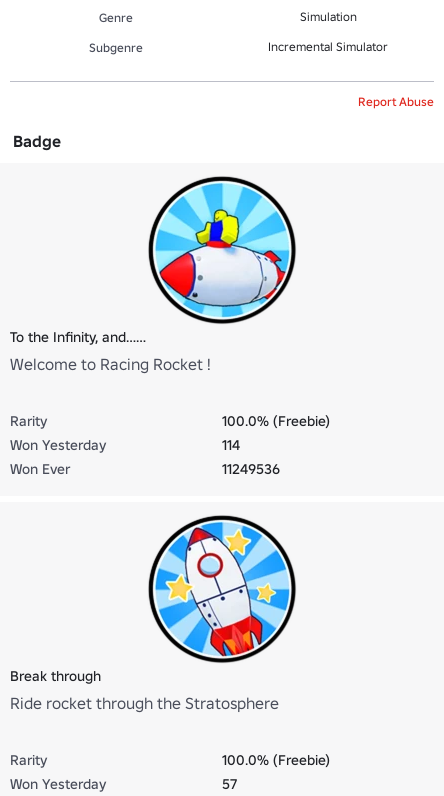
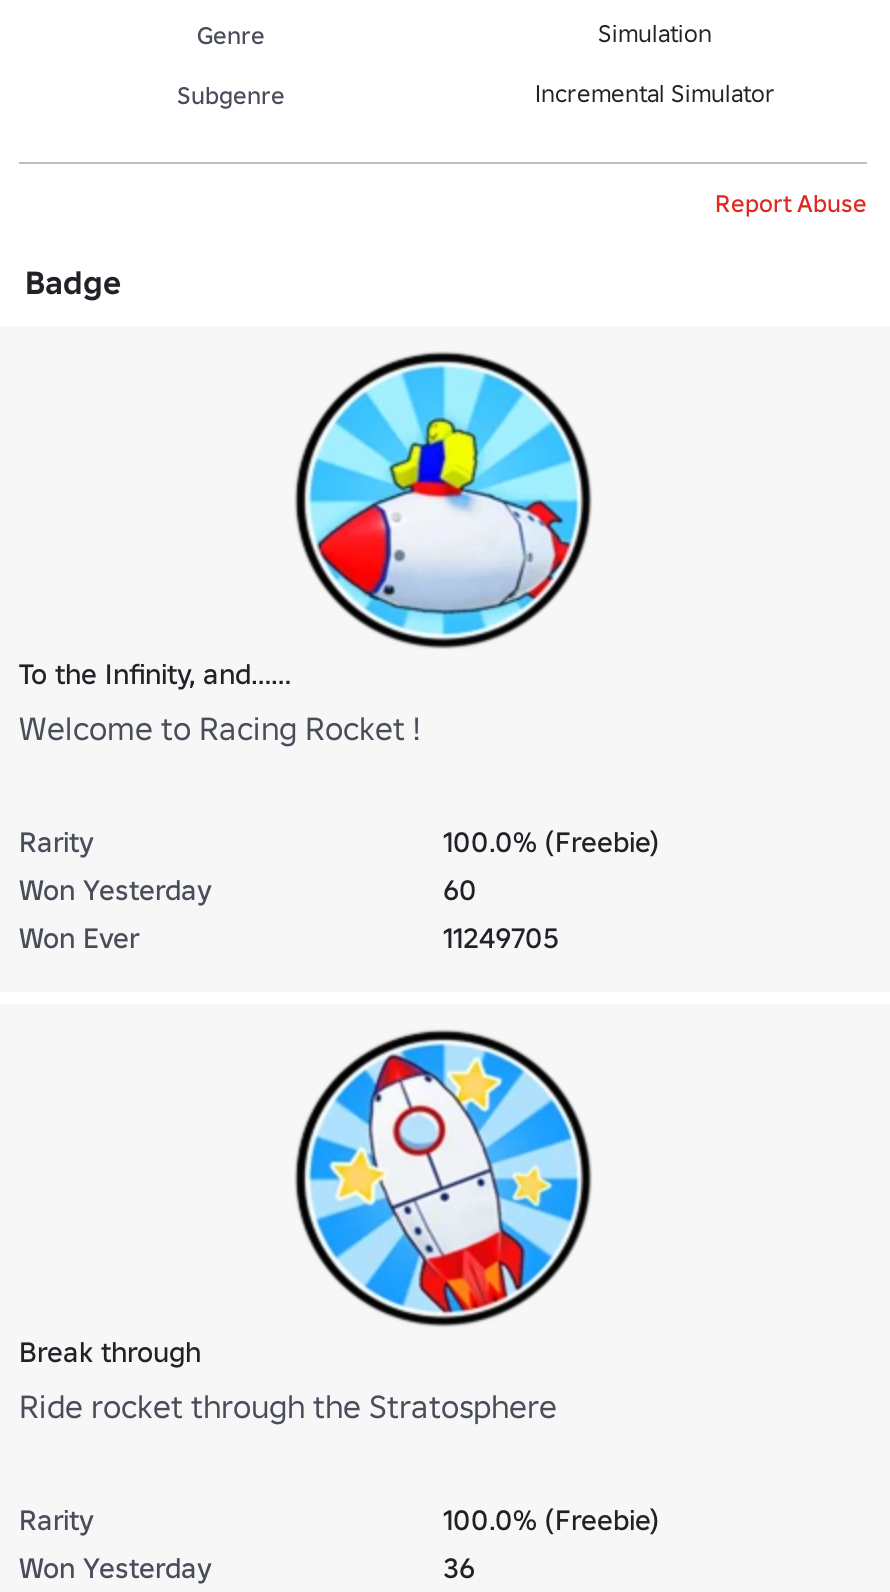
- 114
+ 60

- 11249536
+ 11249705

- 57
+ 36
